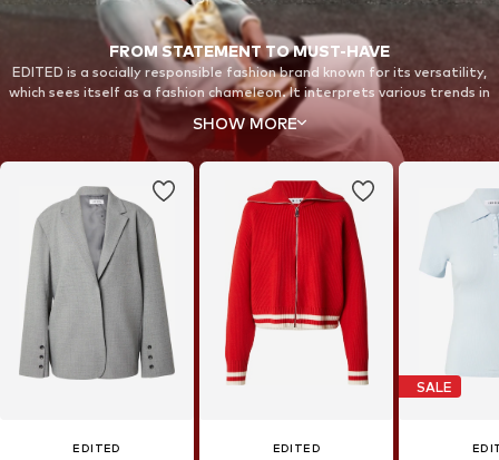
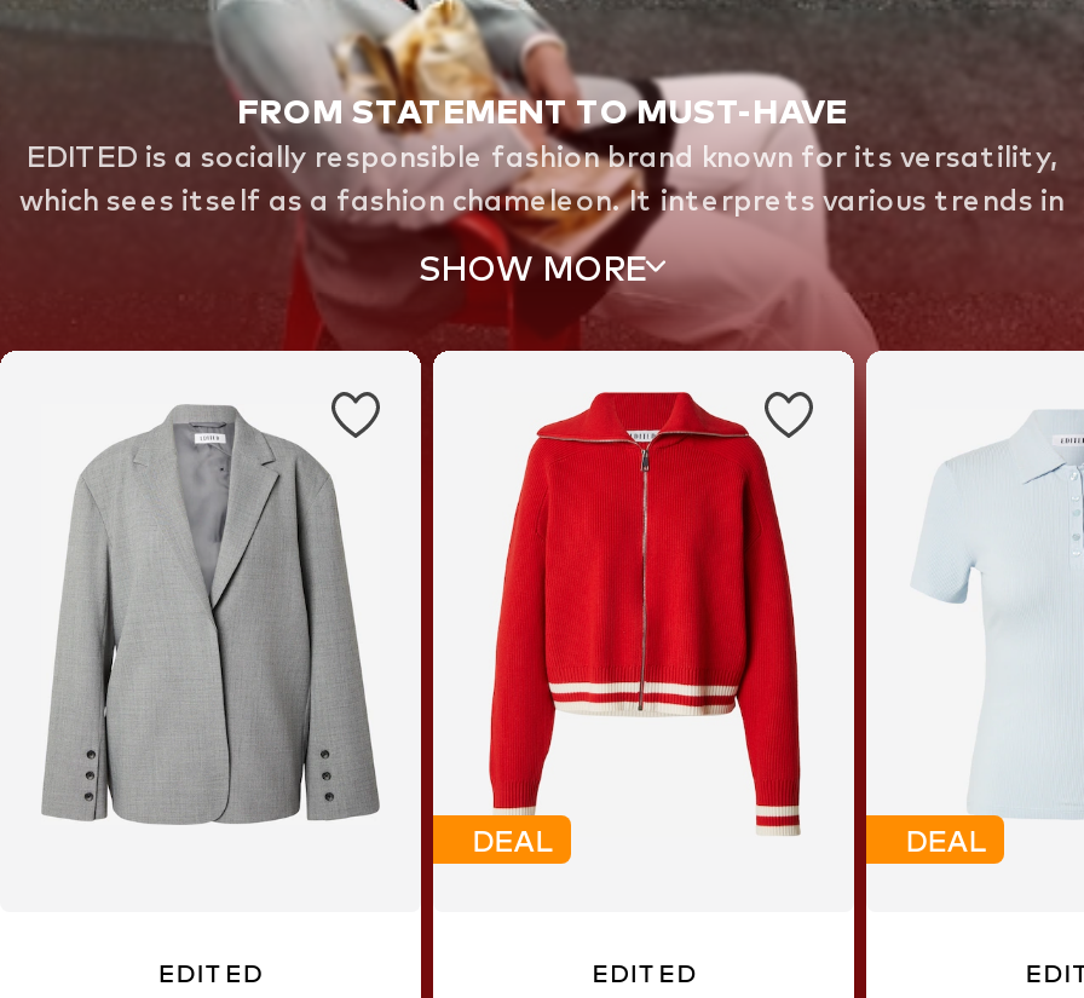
+ DEAL

- SALE
+ DEAL
